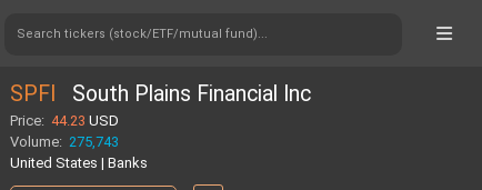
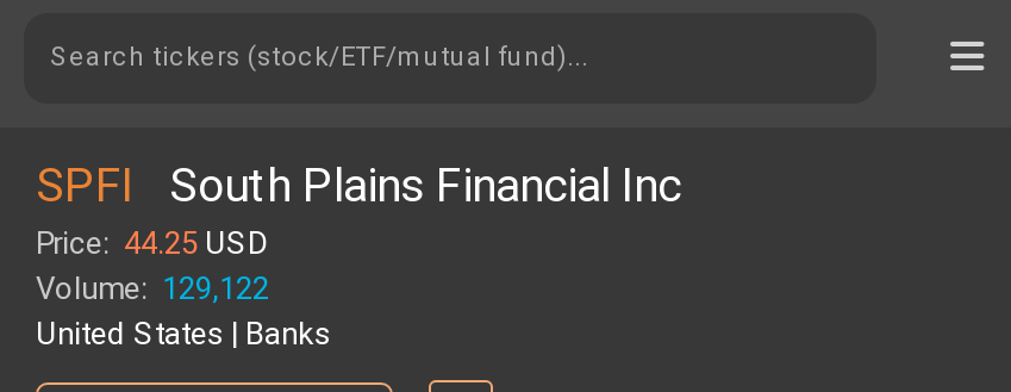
- Price: 44.23 USD
+ Price: 44.25 USD

- Volume: 275,743
+ Volume: 129,122
